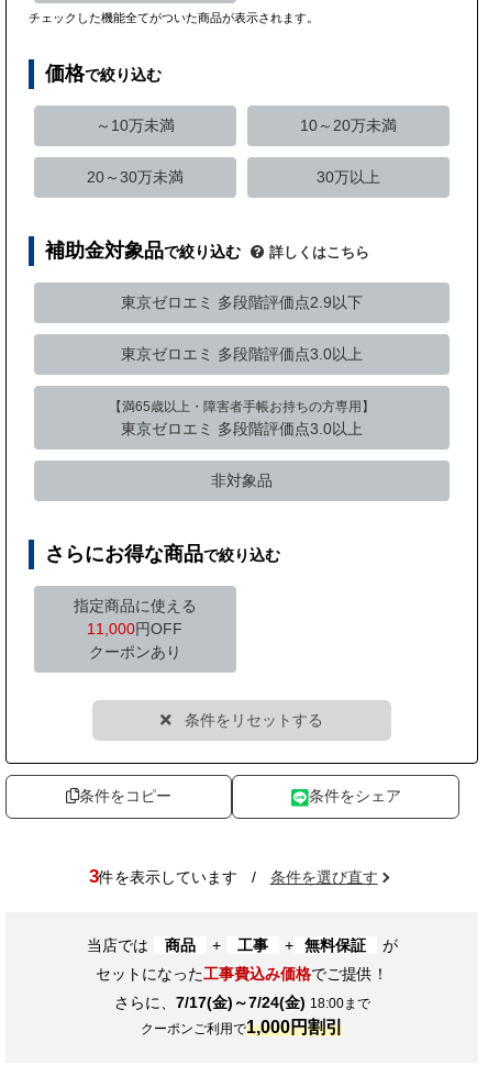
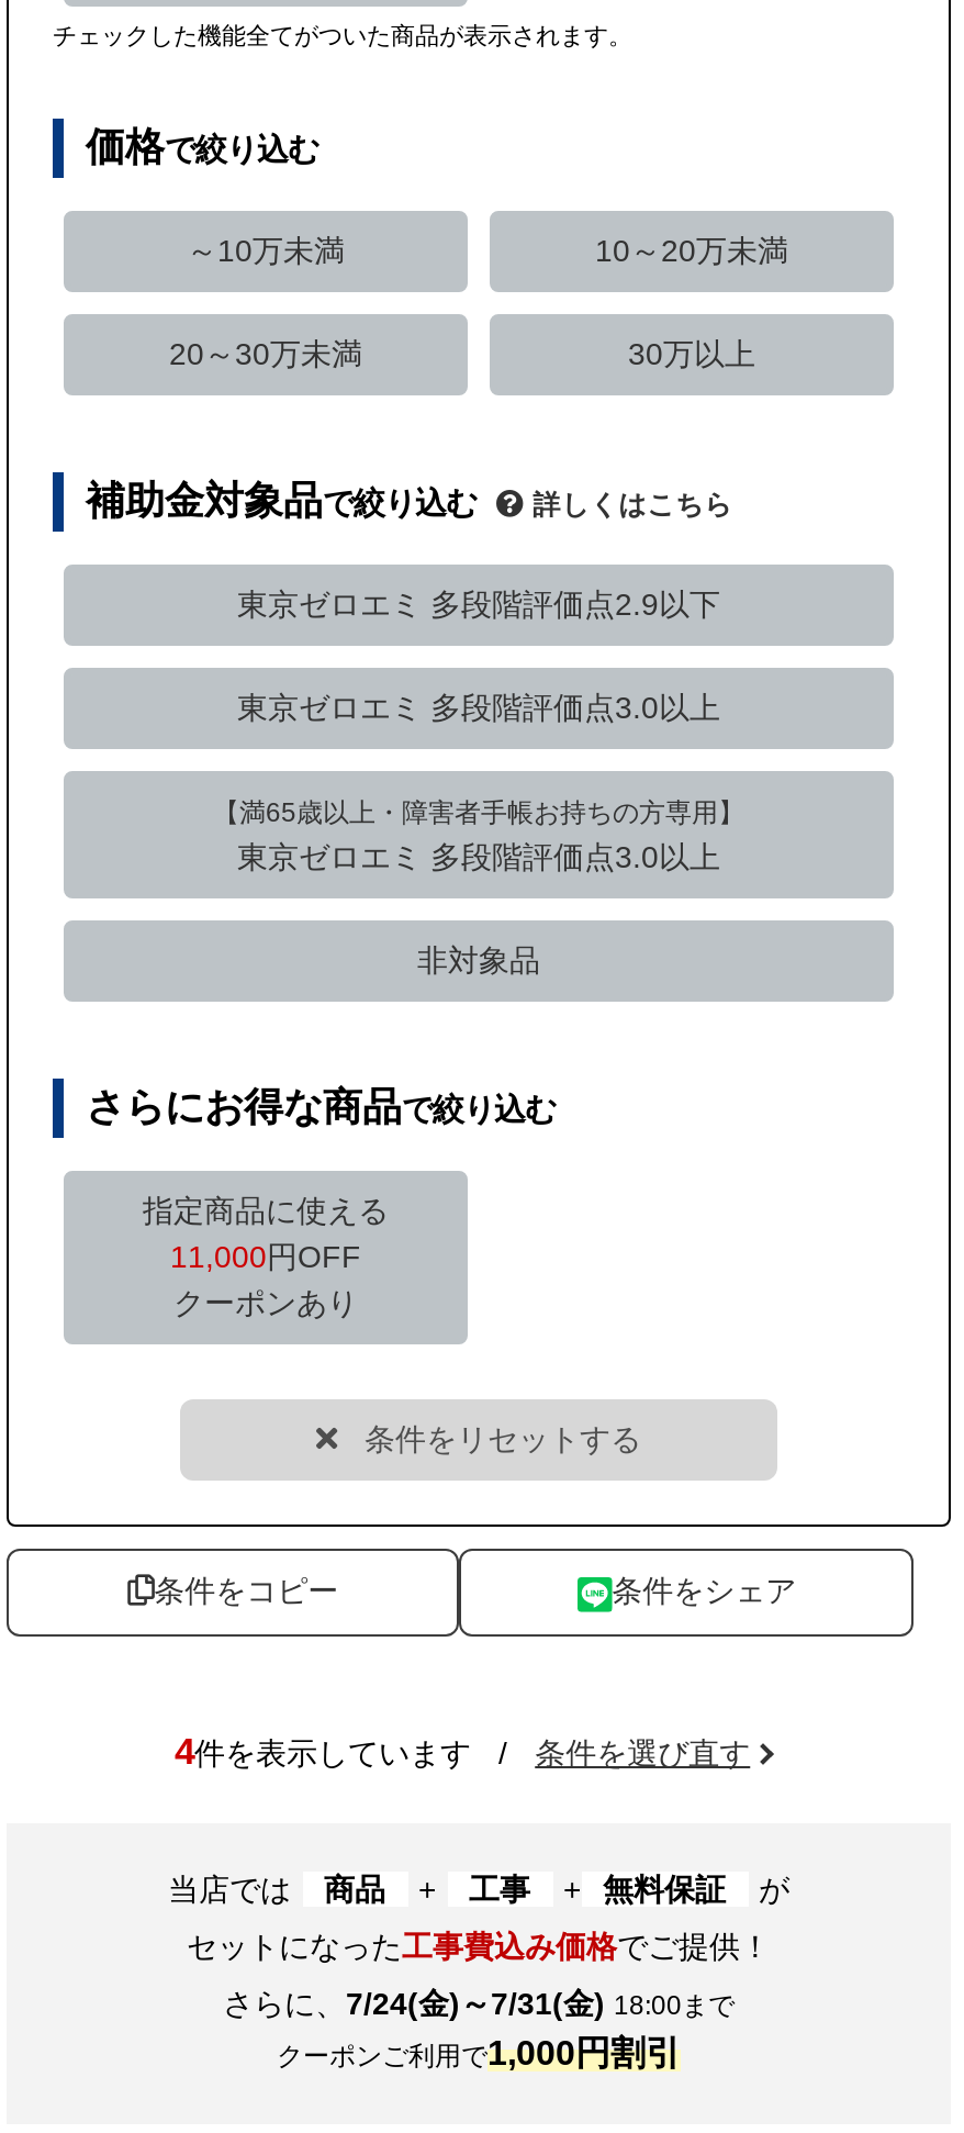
- 3件を表示しています / 条件を選び直す
+ 4件を表示しています / 条件を選び直す

- さらに、7/17(金)～7/24(金) 18:00まで
+ さらに、7/24(金)～7/31(金) 18:00まで
